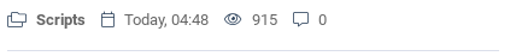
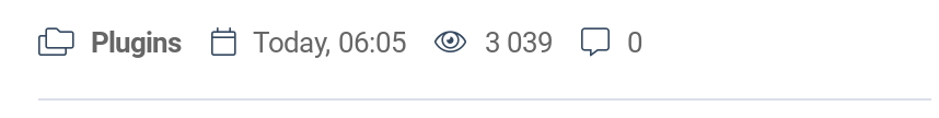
- Scripts
- Today, 04:48
- 915
+ Plugins
+ Today, 06:05
+ 3 039
